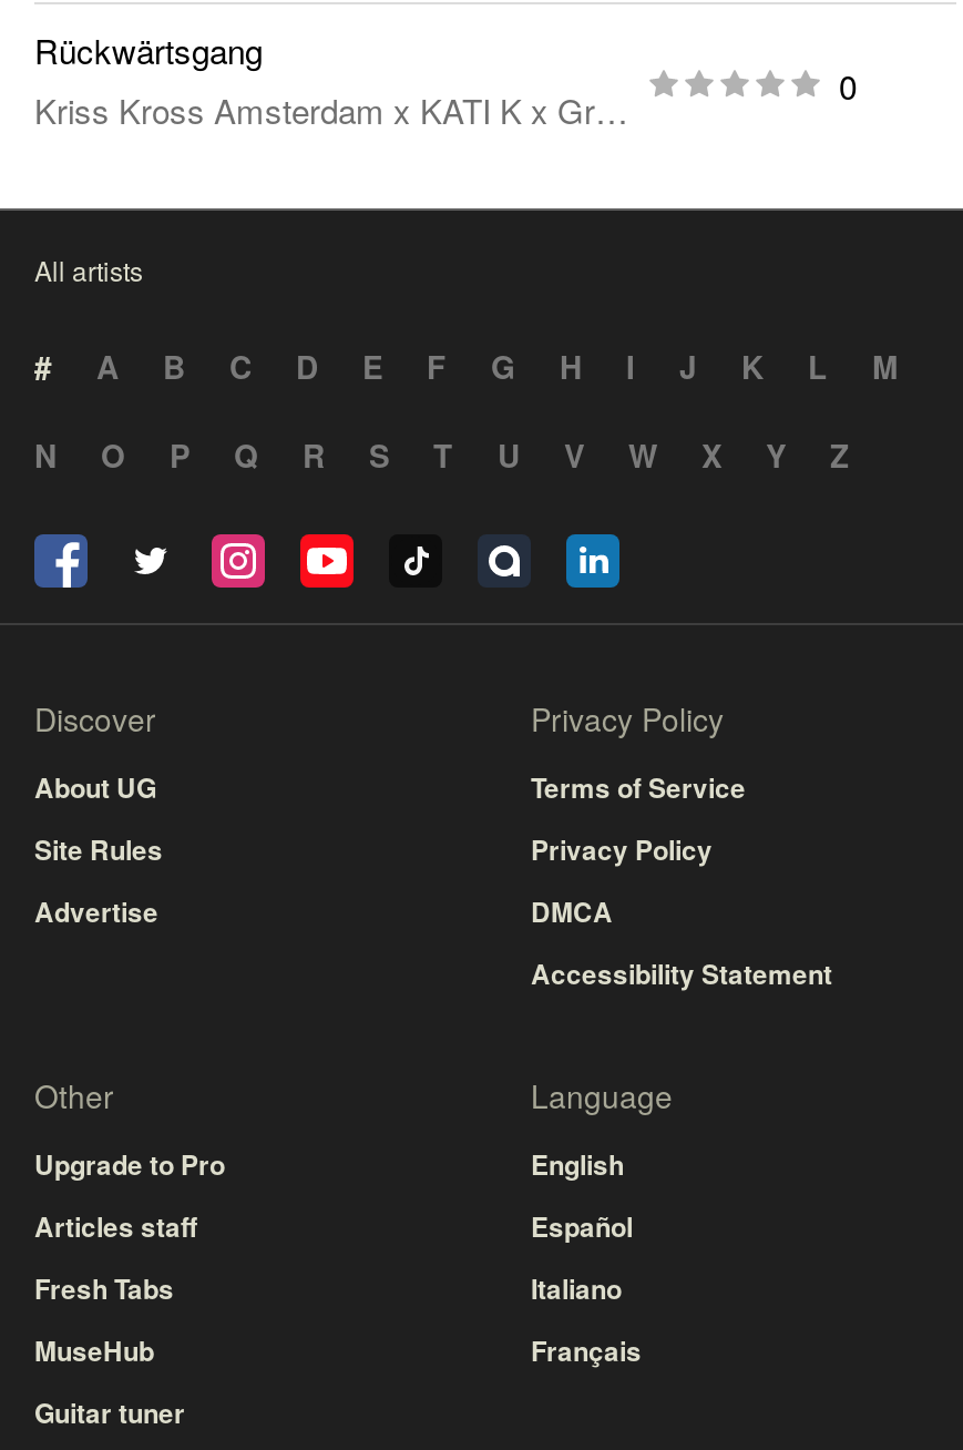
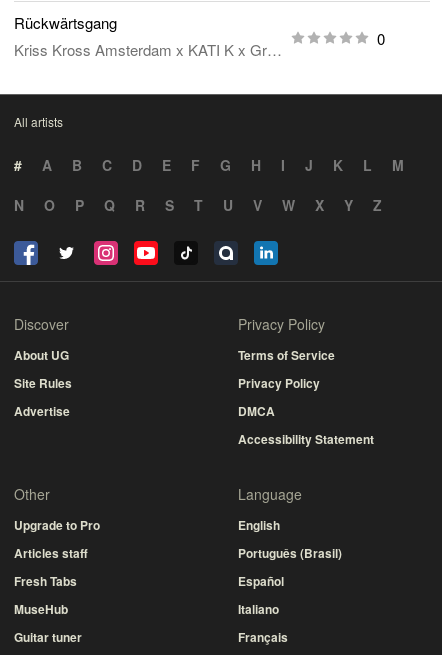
moved down: Español | Italiano | Français

+ Português (Brasil)
